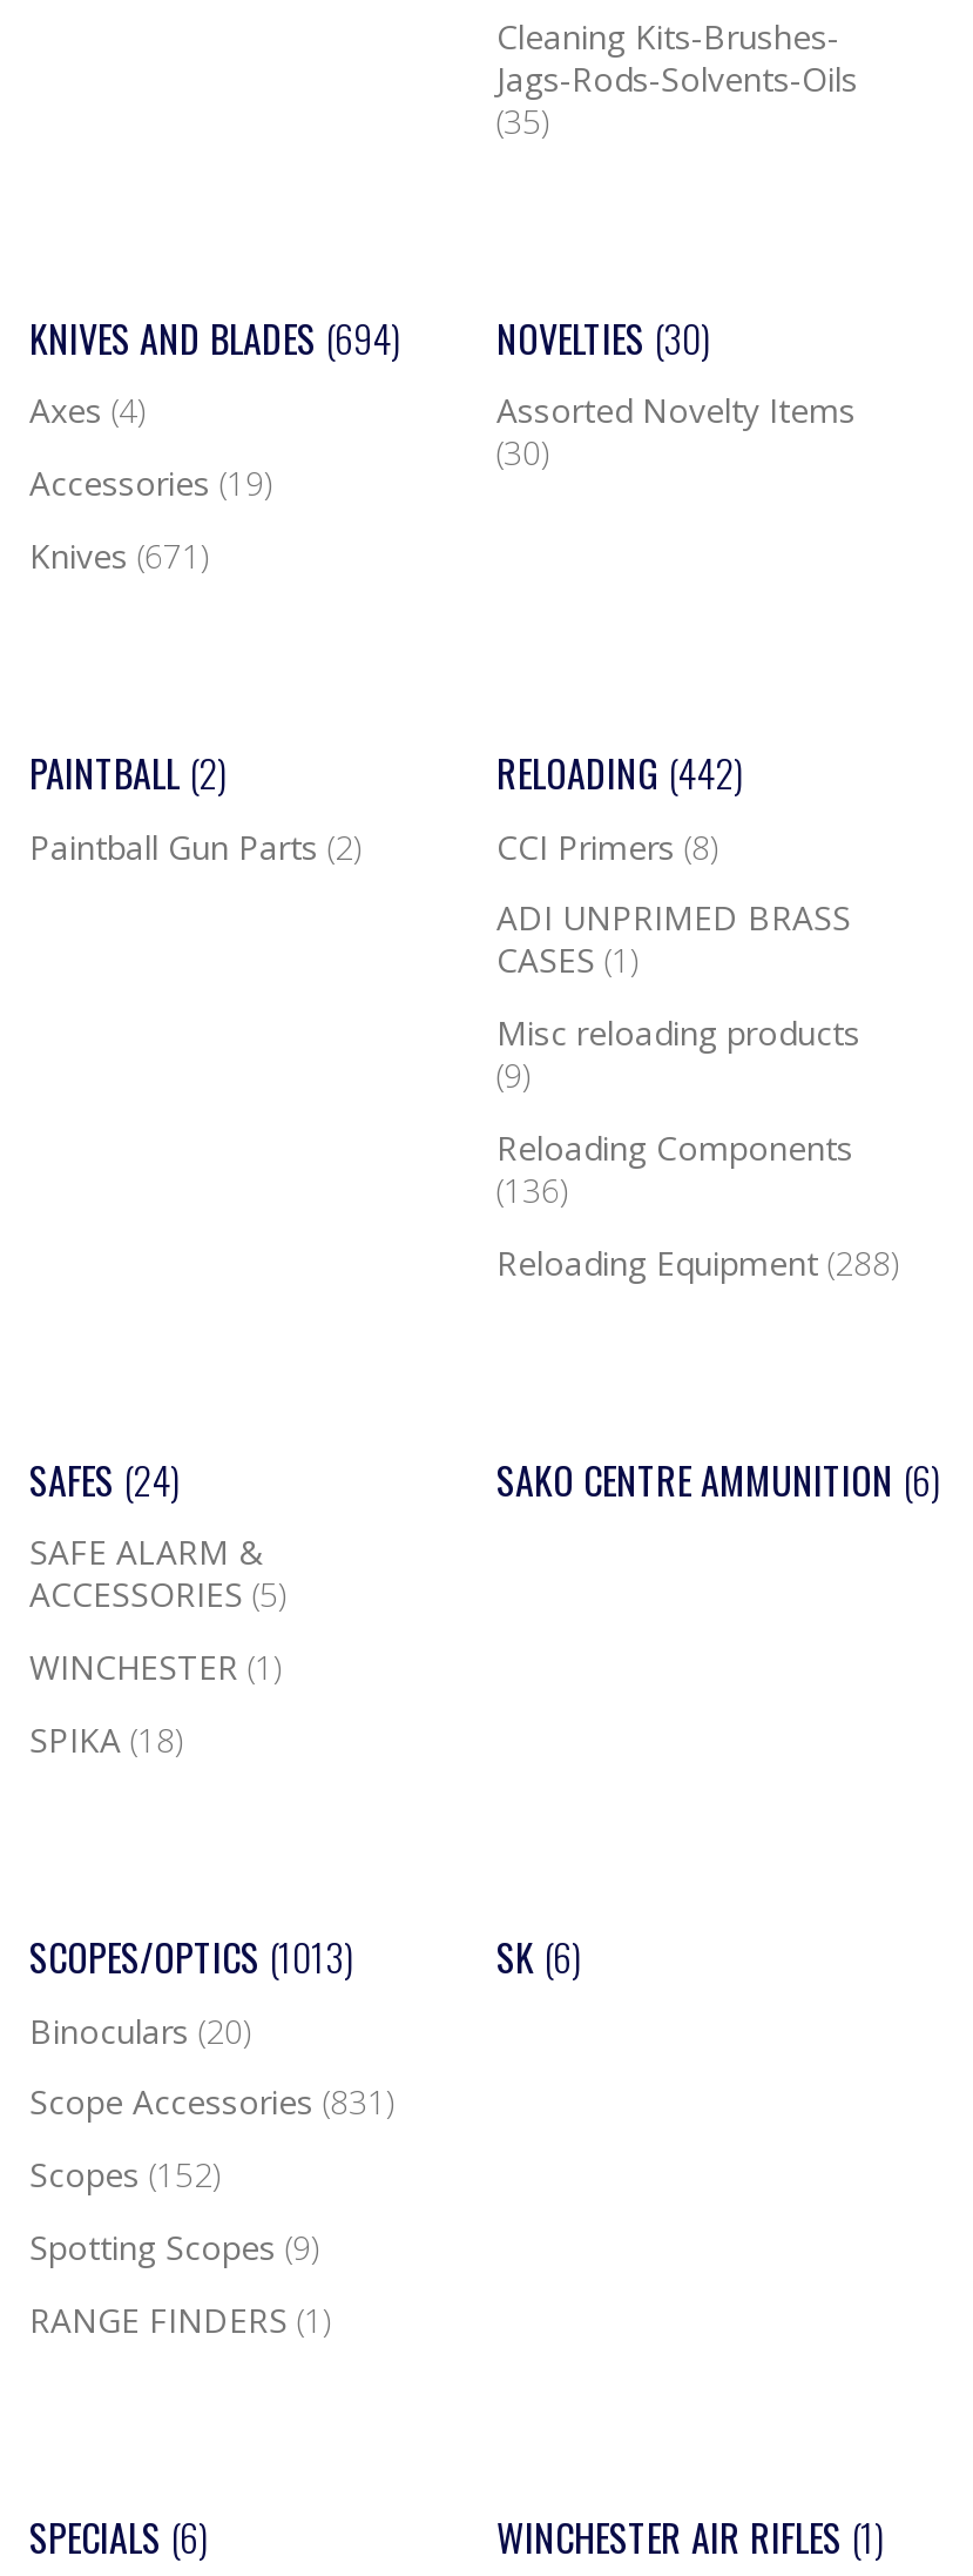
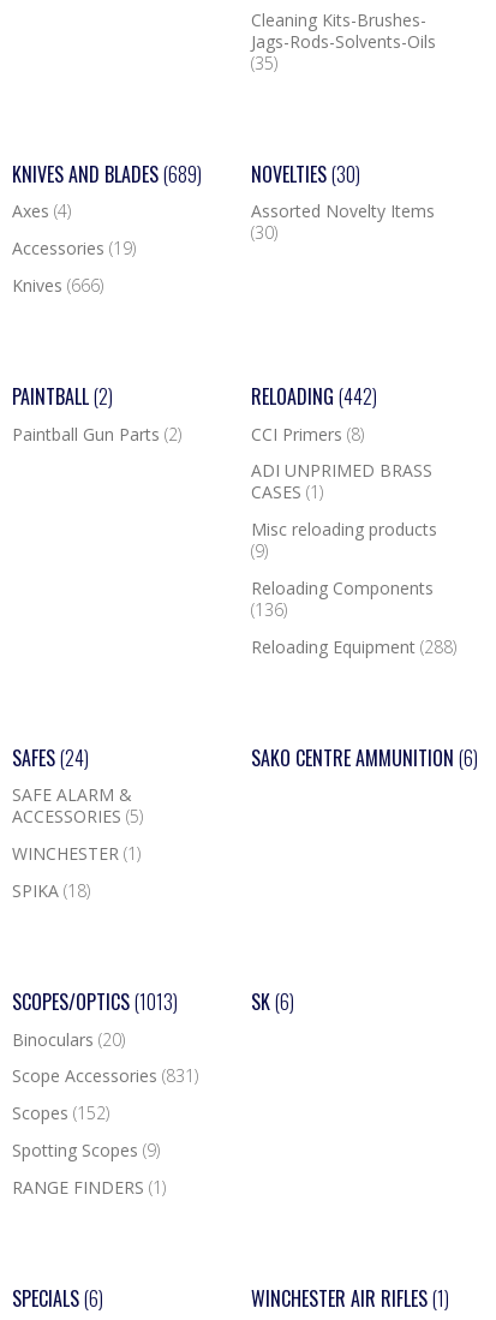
- KNIVES AND BLADES (694)
+ KNIVES AND BLADES (689)

- Knives (671)
+ Knives (666)
